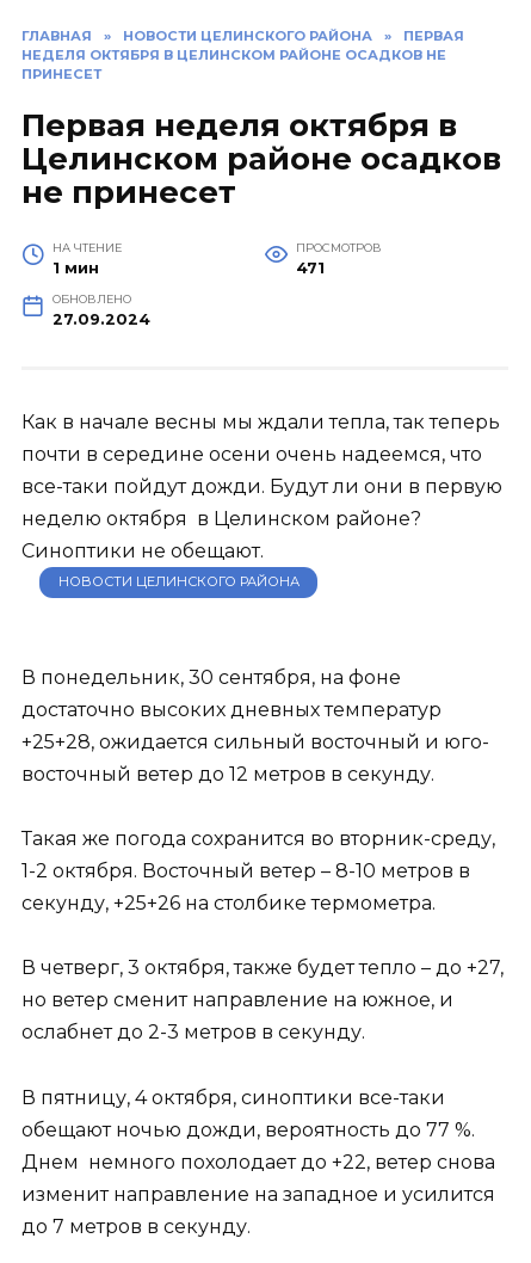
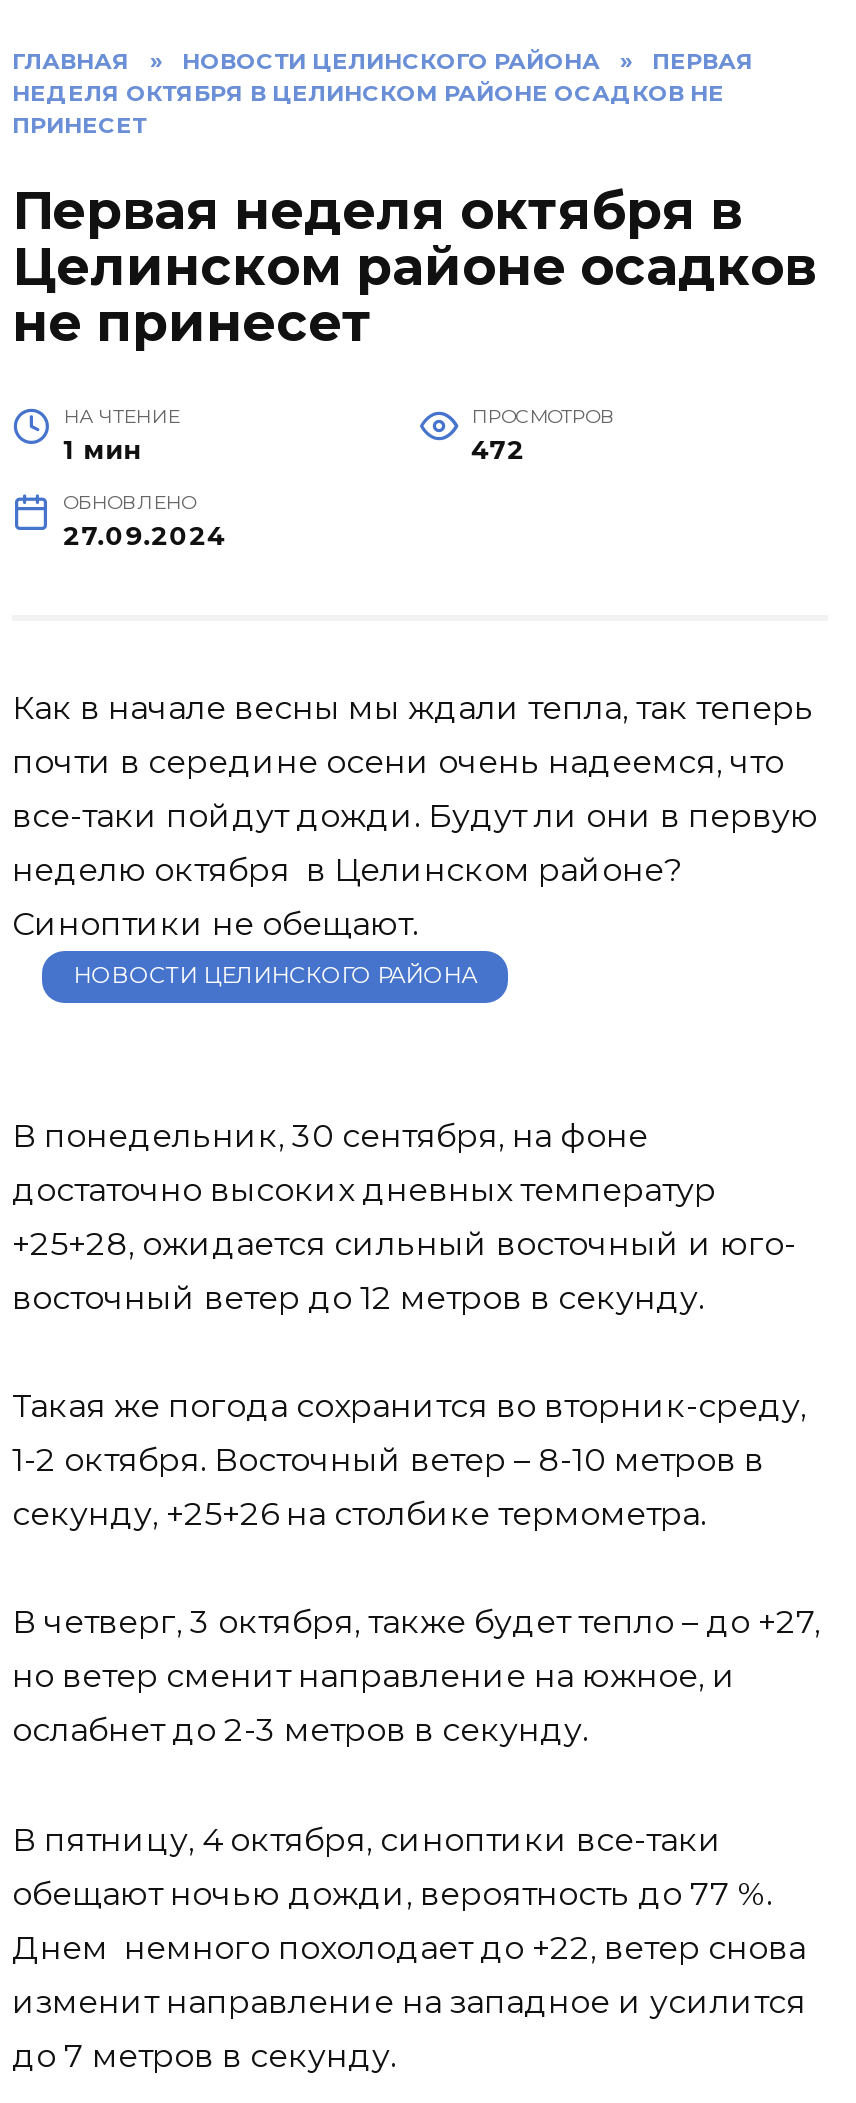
- 471
+ 472
